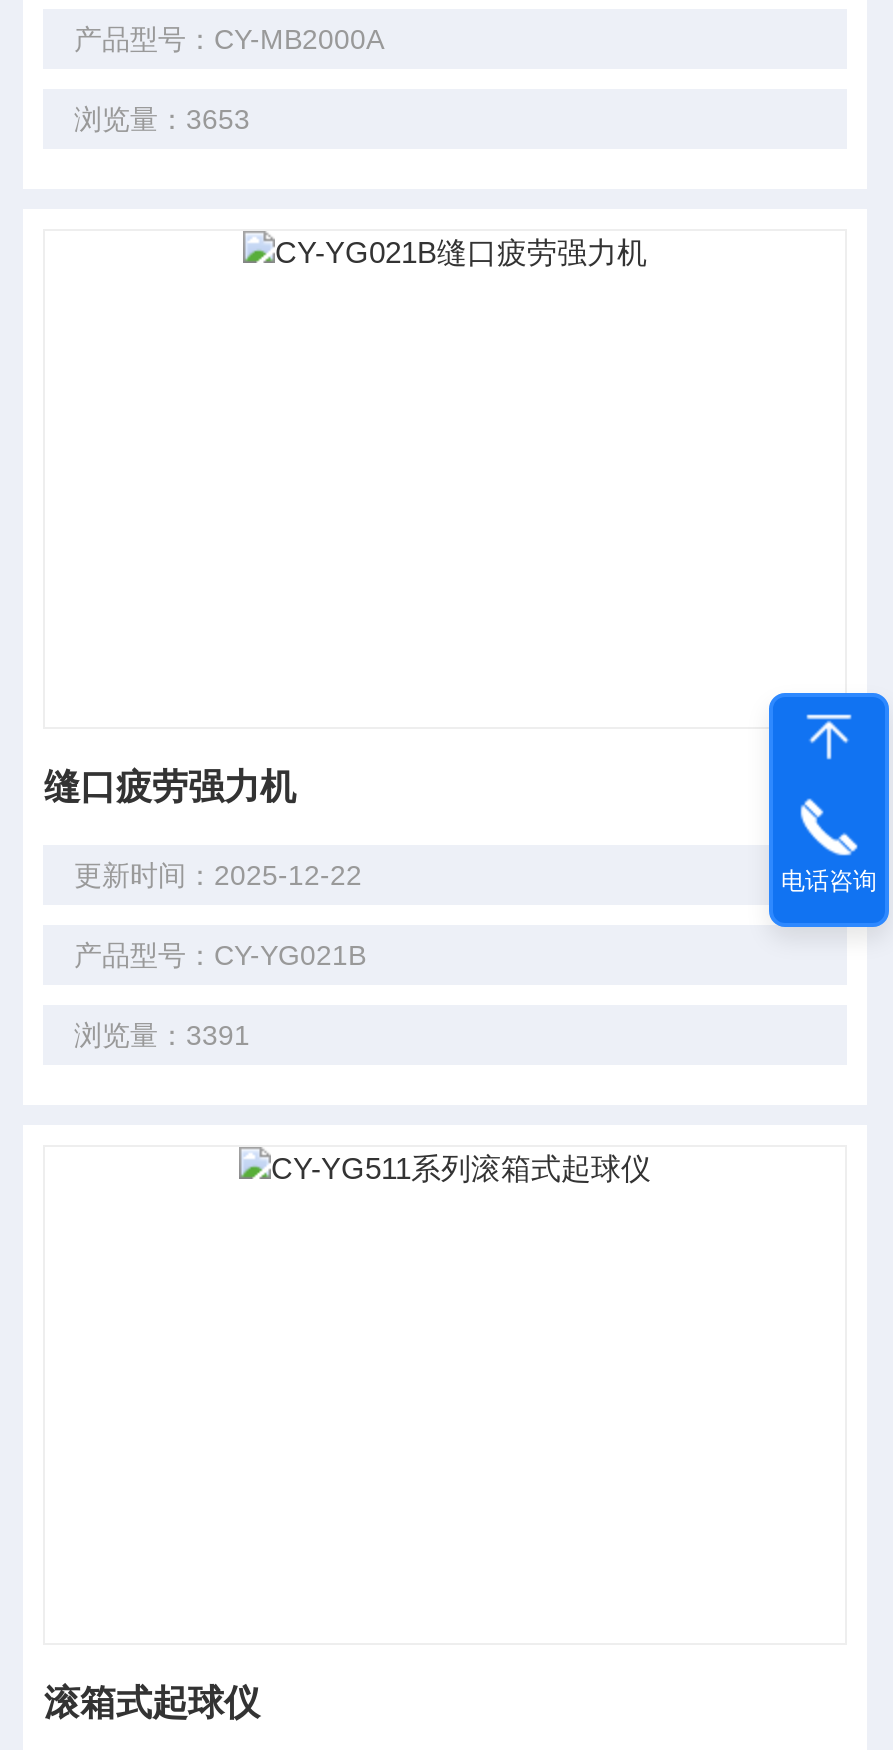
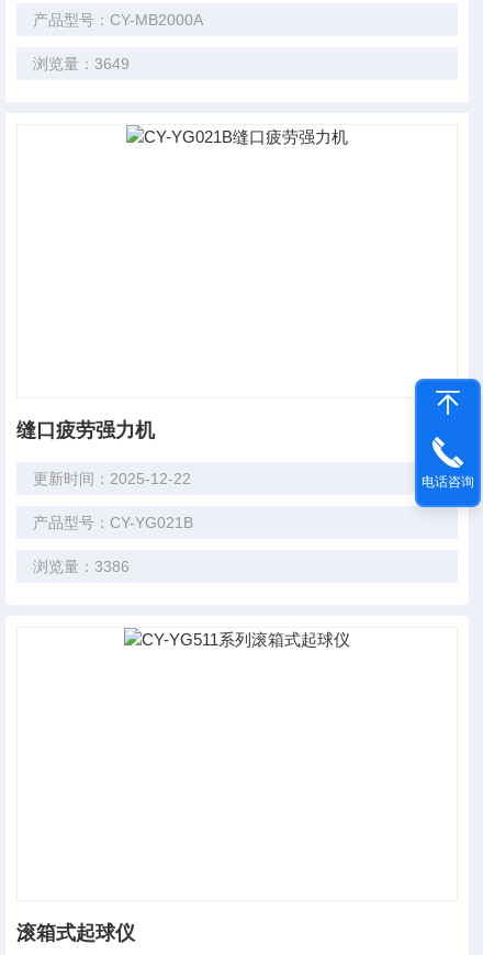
- 浏览量：3653
+ 浏览量：3649

- 浏览量：3391
+ 浏览量：3386
